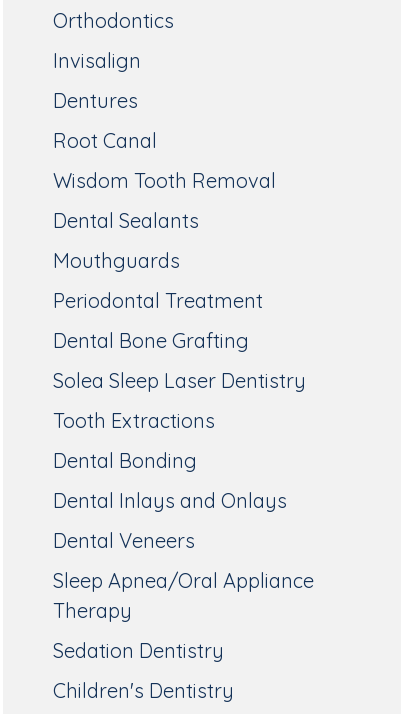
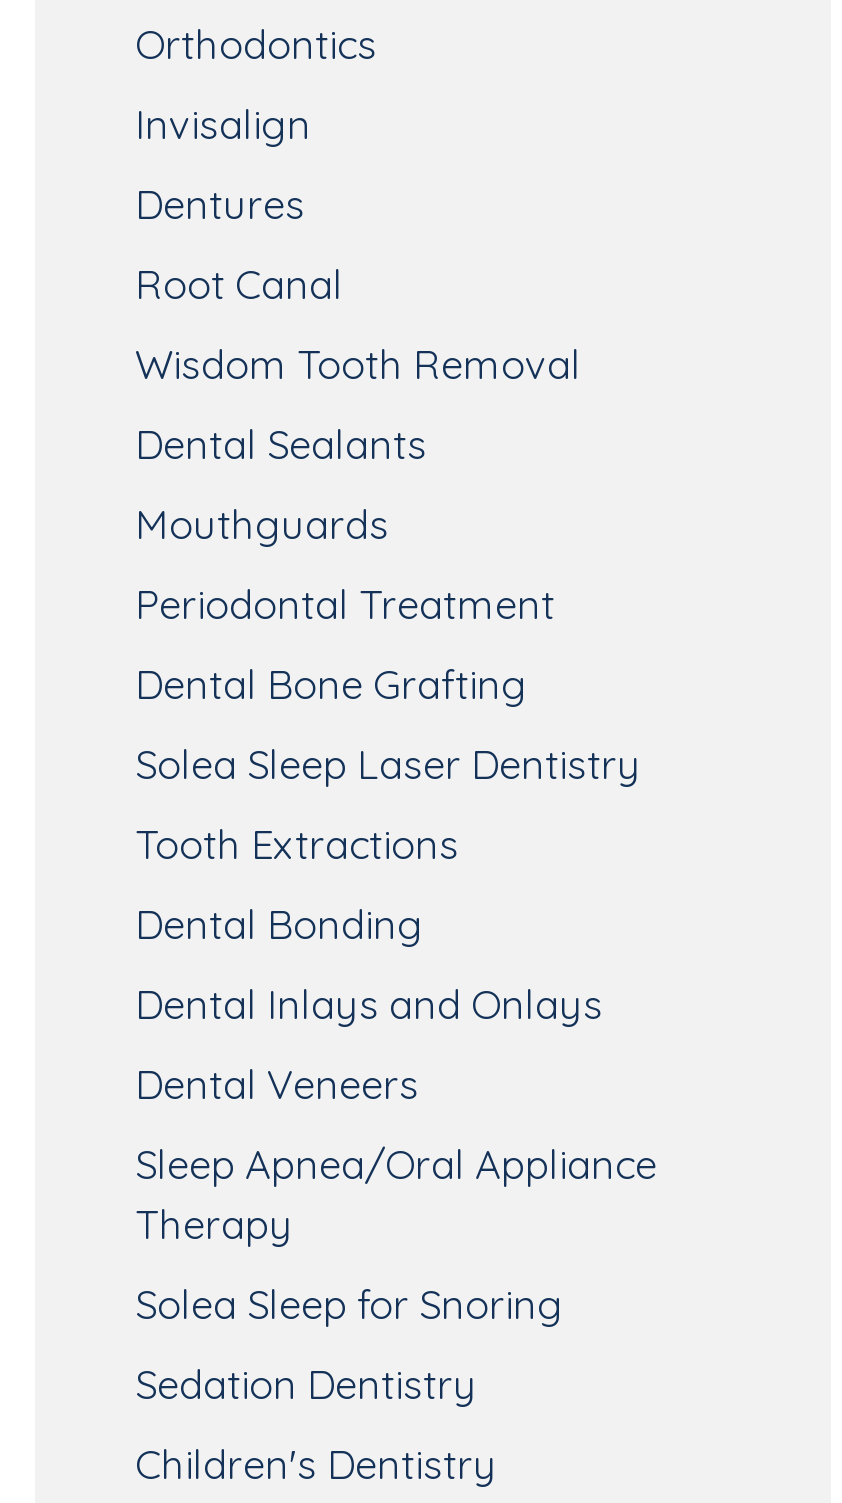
+ Solea Sleep for Snoring
